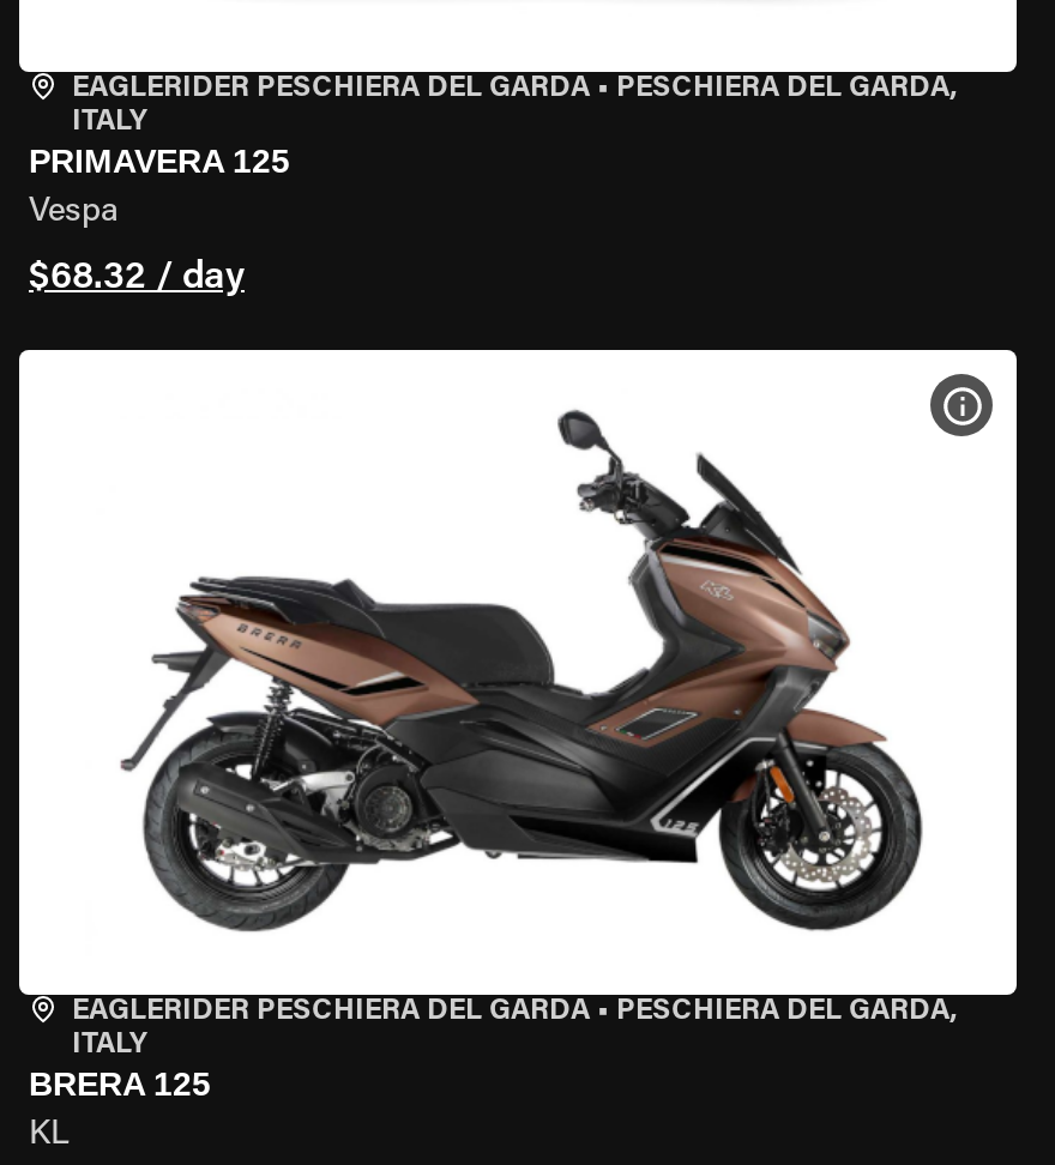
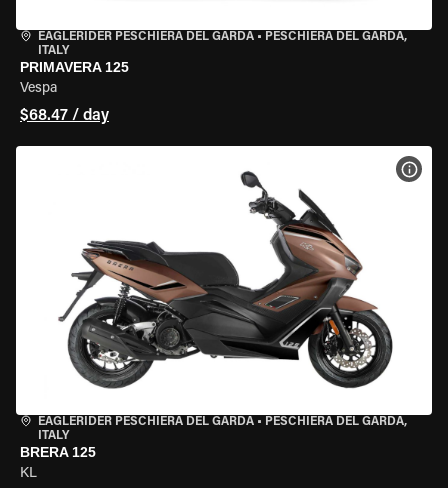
- $68.32 / day
+ $68.47 / day
